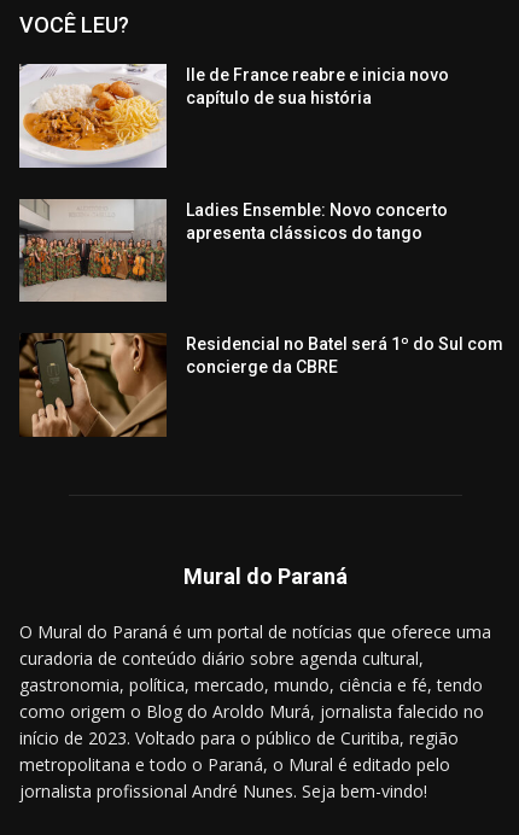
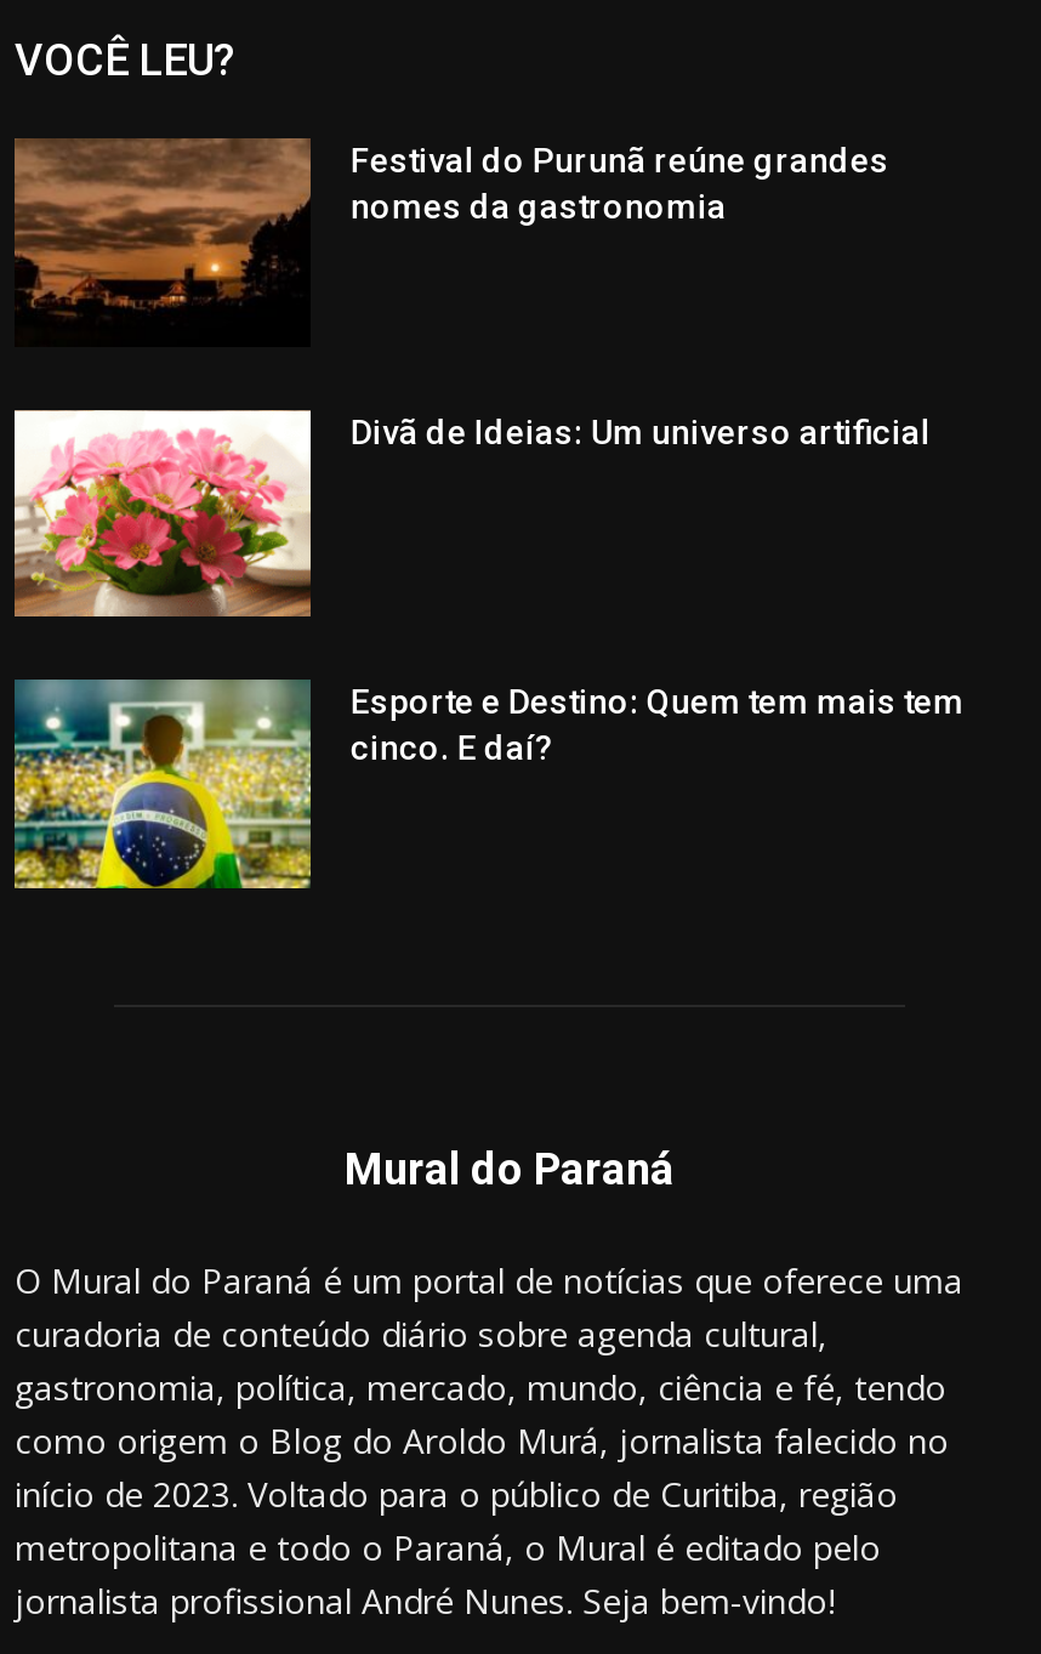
- [image]
- Ile de France reabre e inicia novo
- capítulo de sua história
+ [image]
+ Festival do Purunã reúne grandes
+ nomes da gastronomia

- [image]
- Ladies Ensemble: Novo concerto
- apresenta clássicos do tango
+ [image]
+ Divã de Ideias: Um universo artificial

- [image]
- Residencial no Batel será 1º do Sul com
- concierge da CBRE
+ [image]
+ Esporte e Destino: Quem tem mais tem
+ cinco. E daí?
